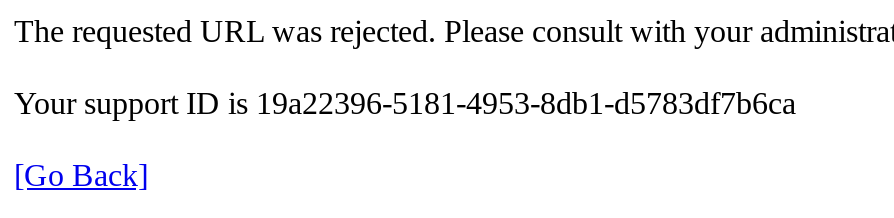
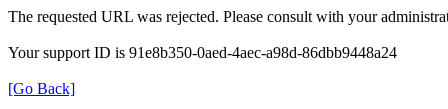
- Your support ID is 19a22396-5181-4953-8db1-d5783df7b6ca
+ Your support ID is 91e8b350-0aed-4aec-a98d-86dbb9448a24
